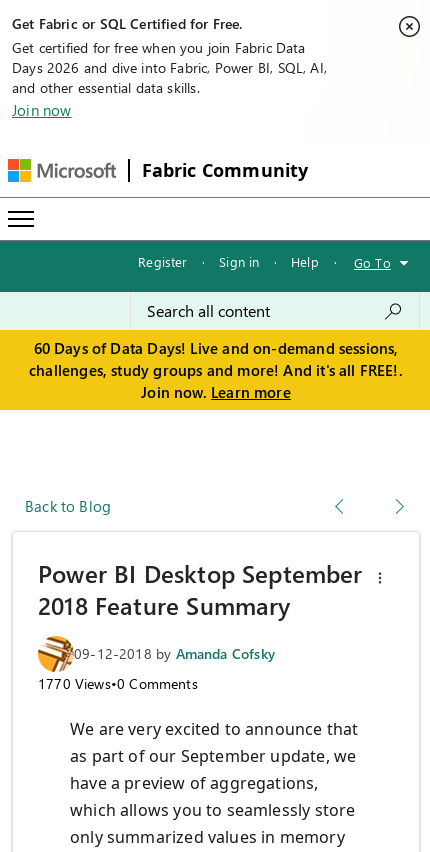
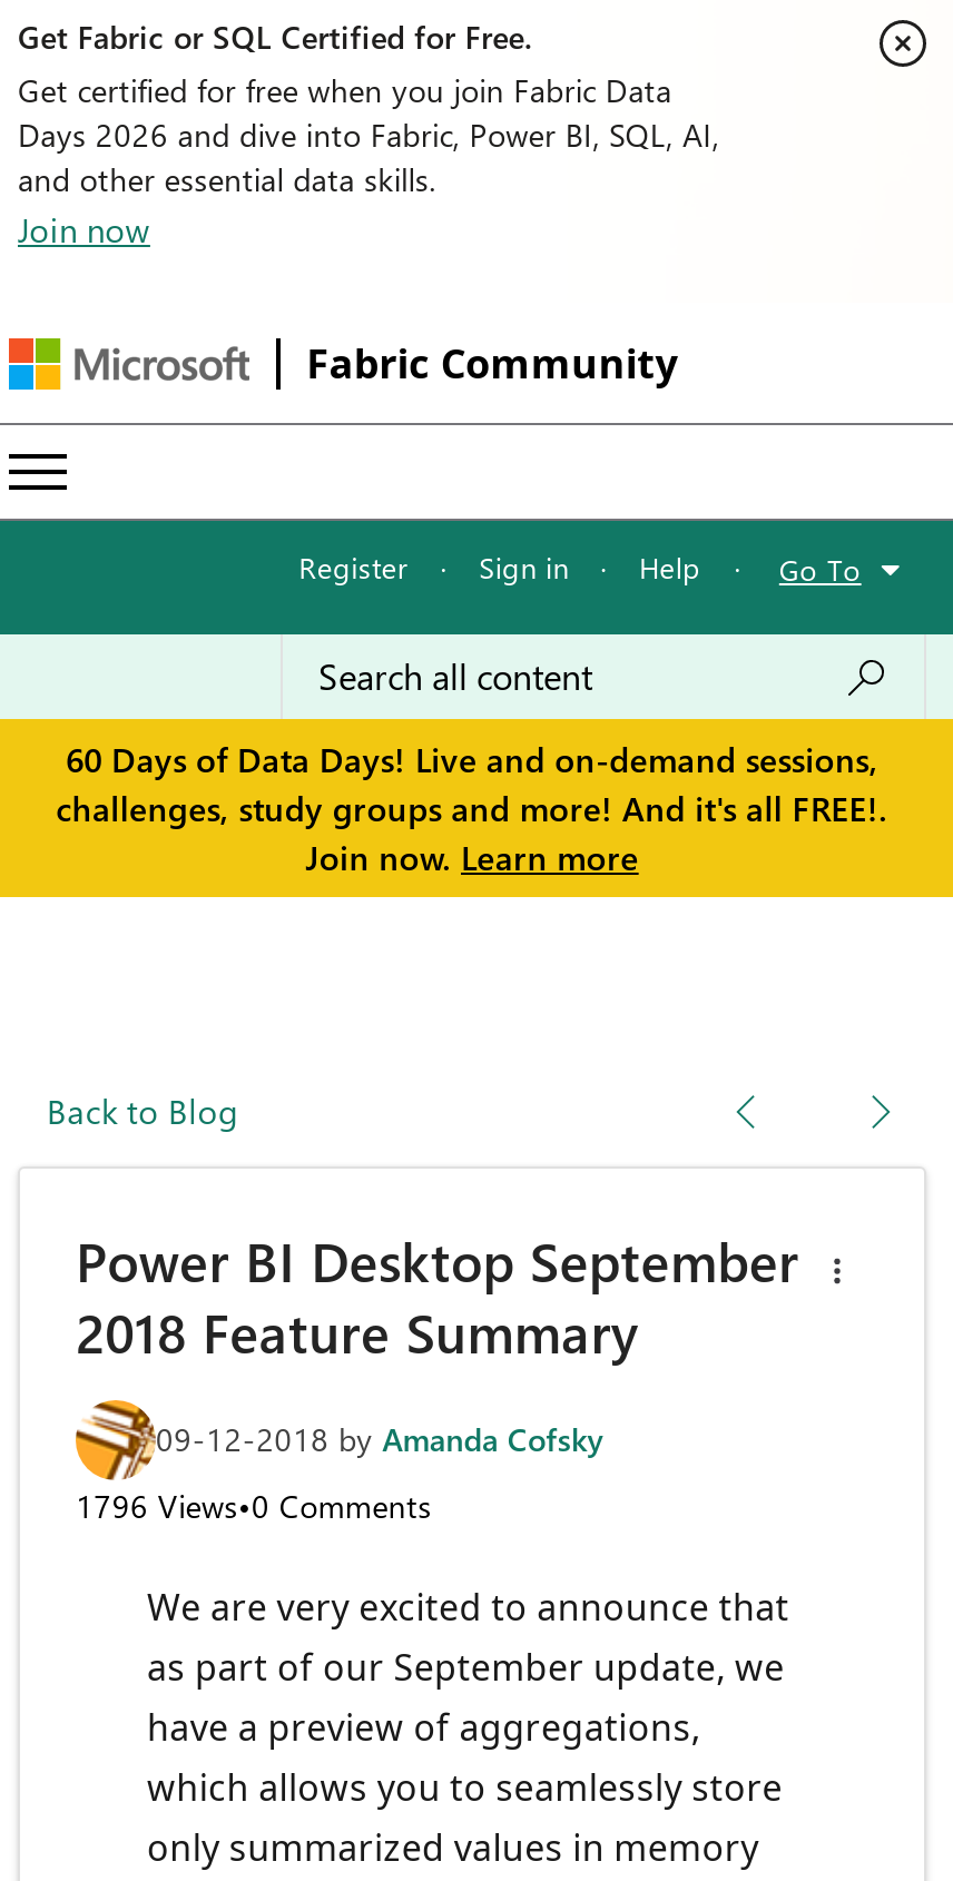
- 1770 Views•0 Comments
+ 1796 Views•0 Comments
